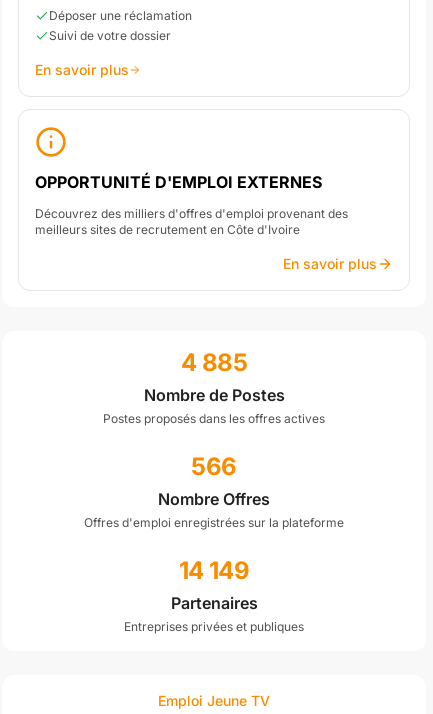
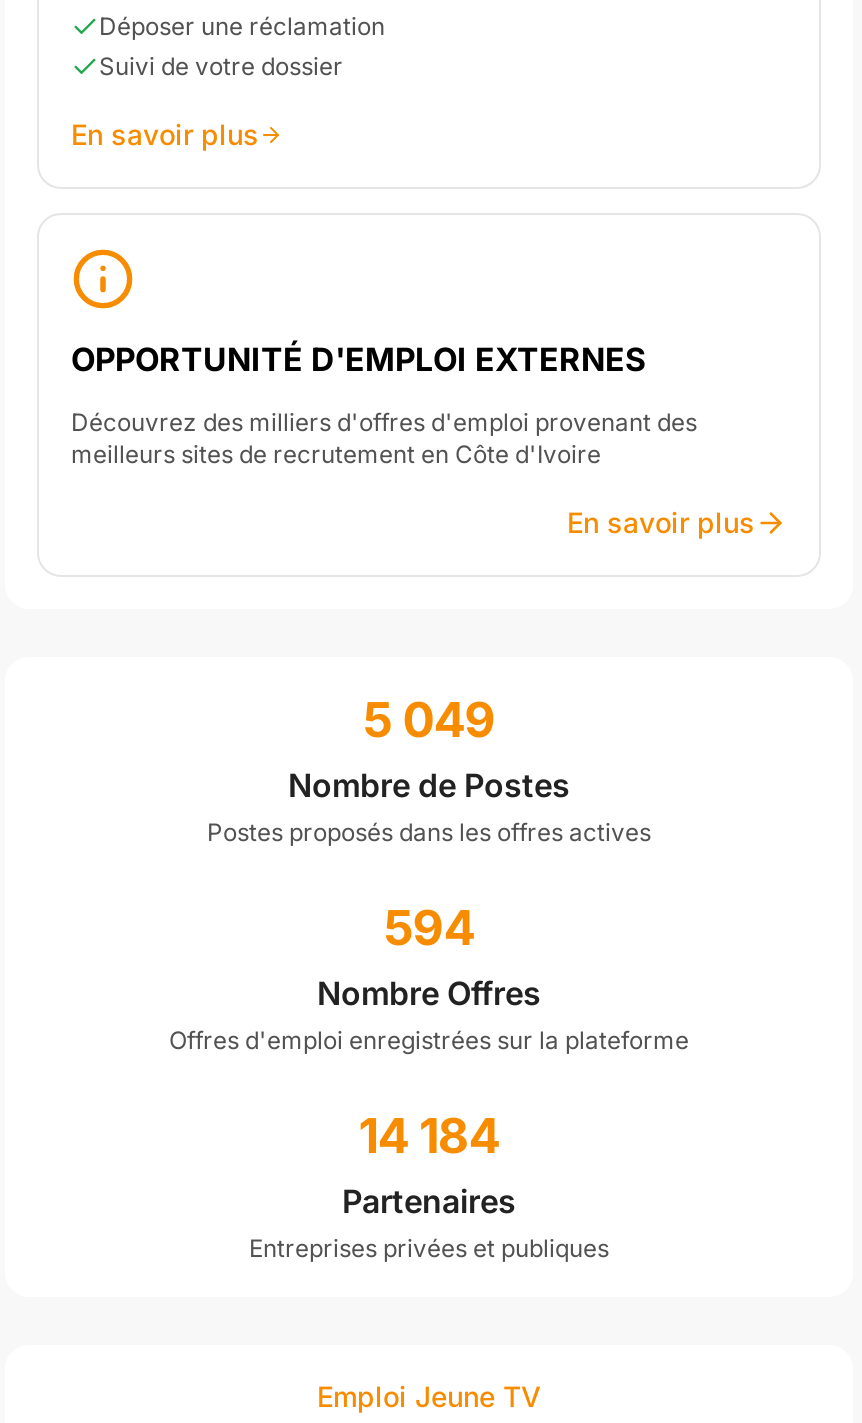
- 4 885
+ 5 049

- 566
+ 594

- 14 149
+ 14 184
